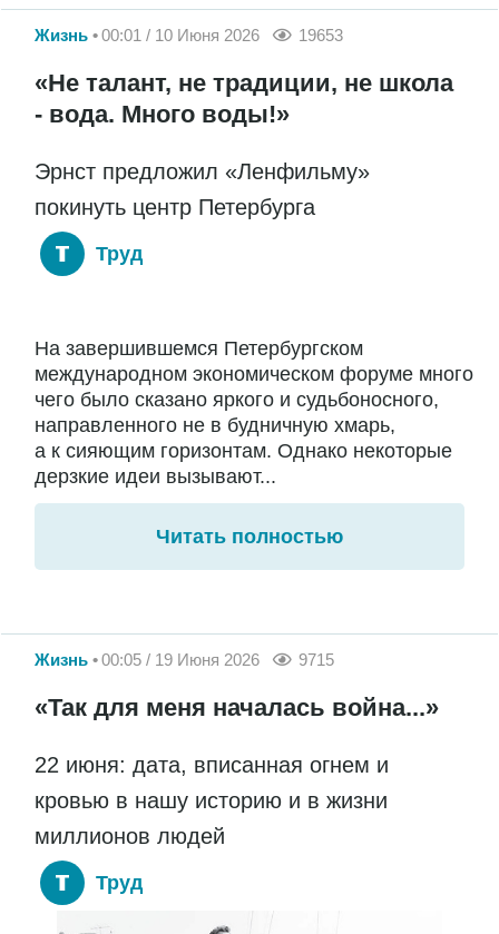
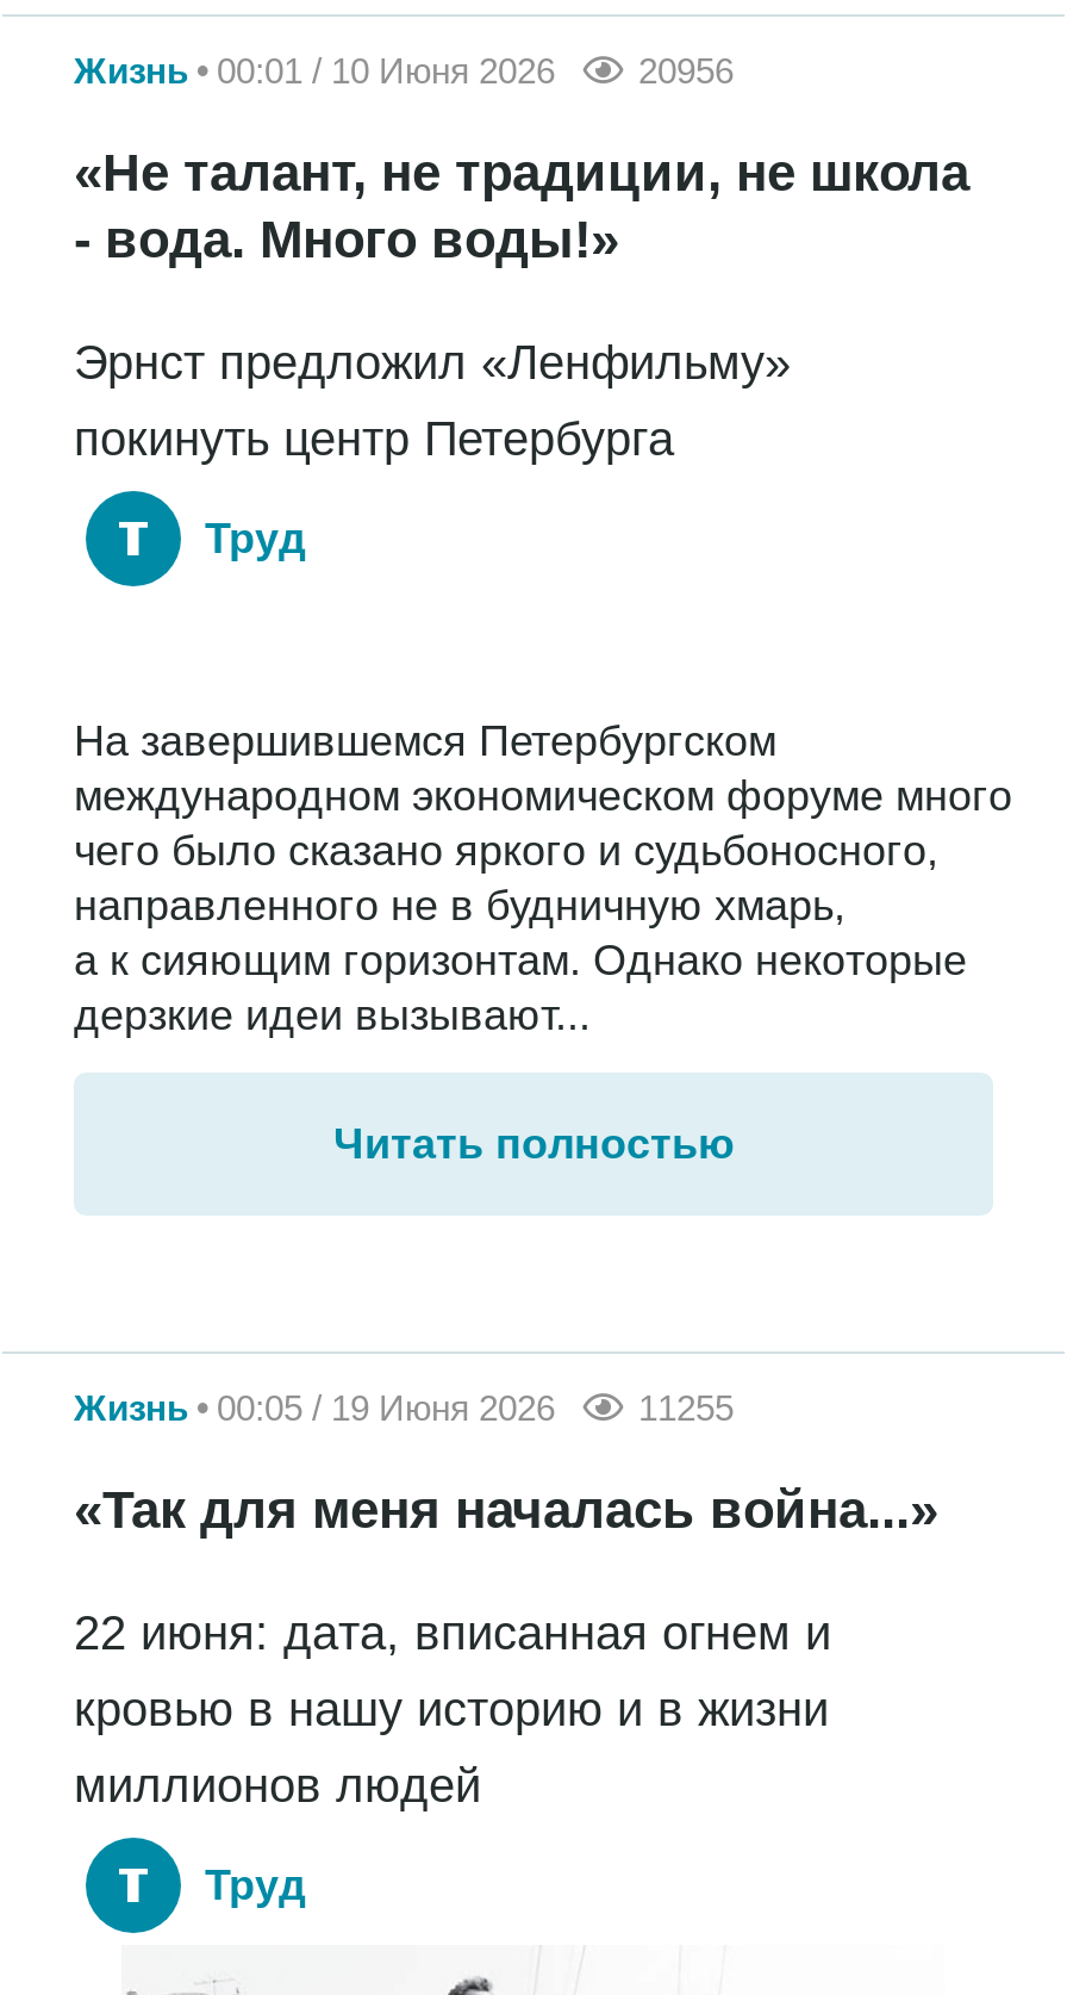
- 19653
+ 20956

- 9715
+ 11255
